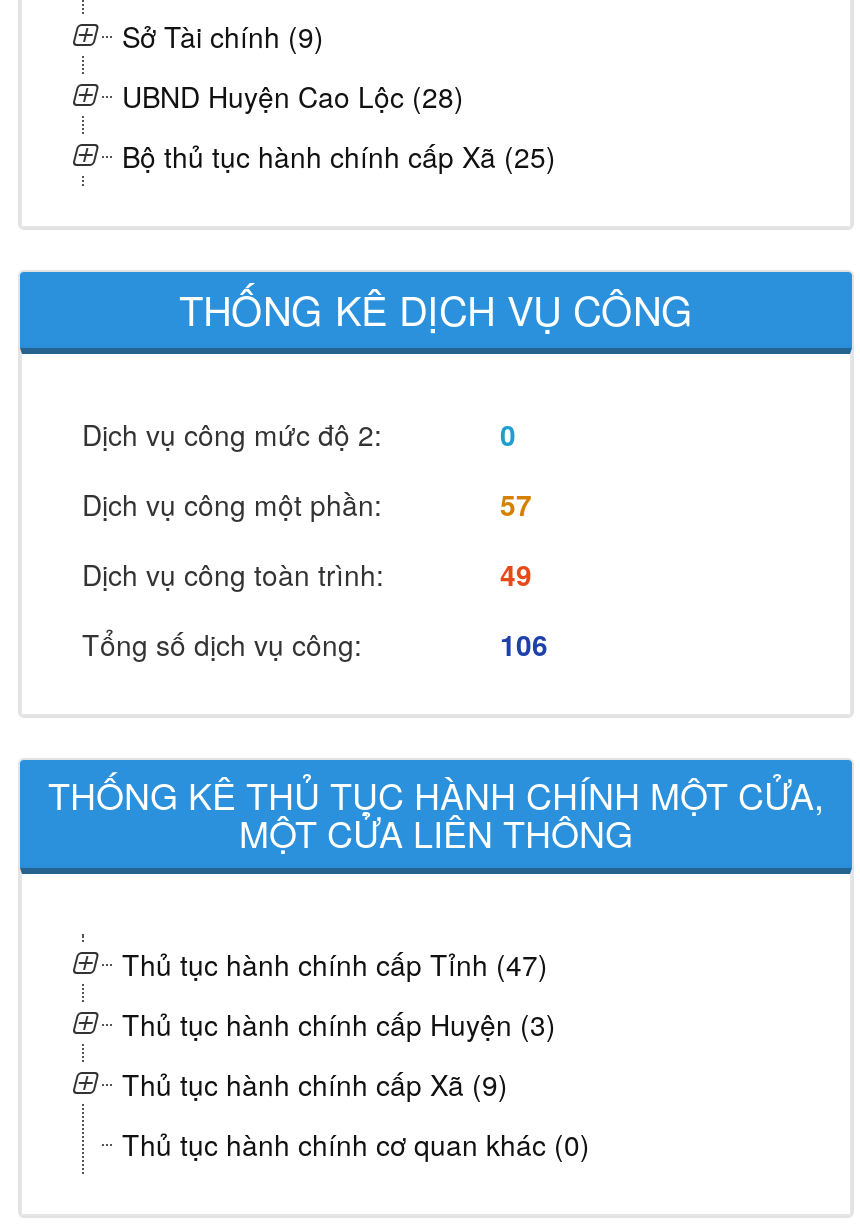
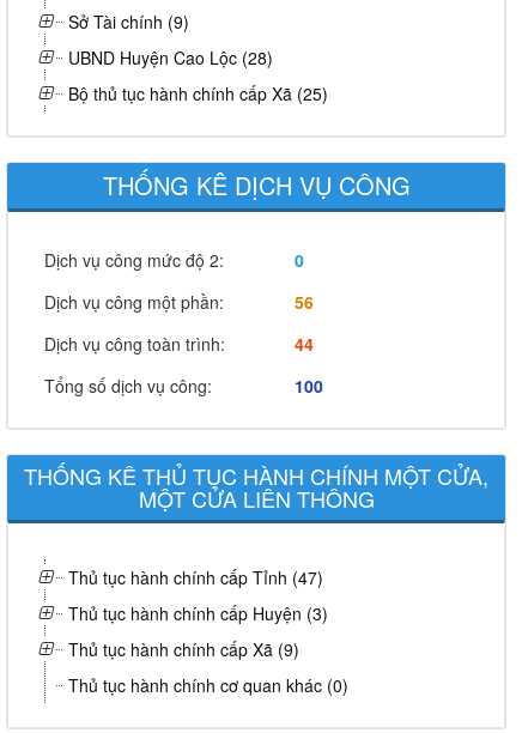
- 57
+ 56

- 49
+ 44

- 106
+ 100
